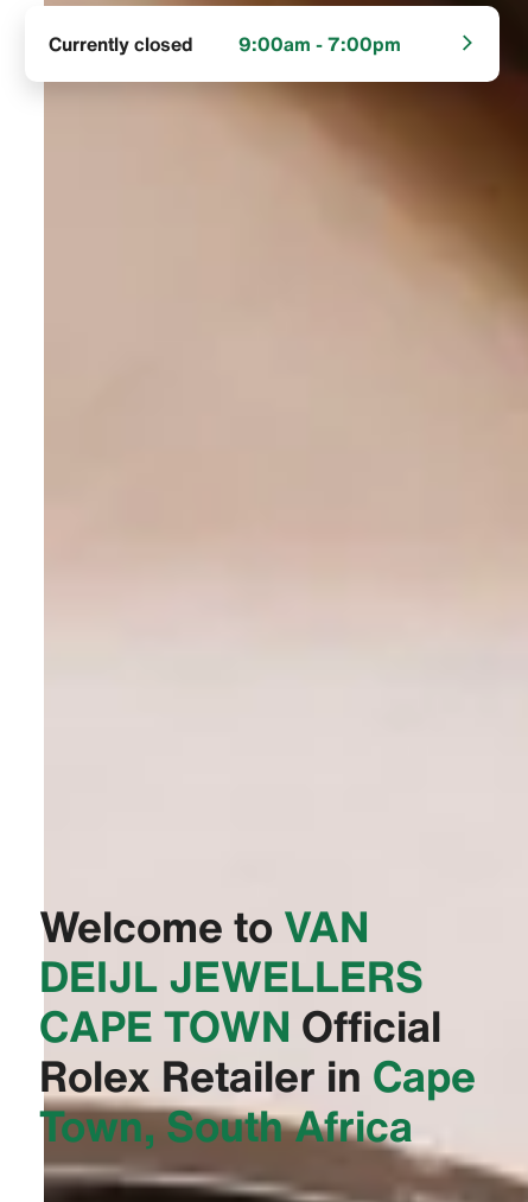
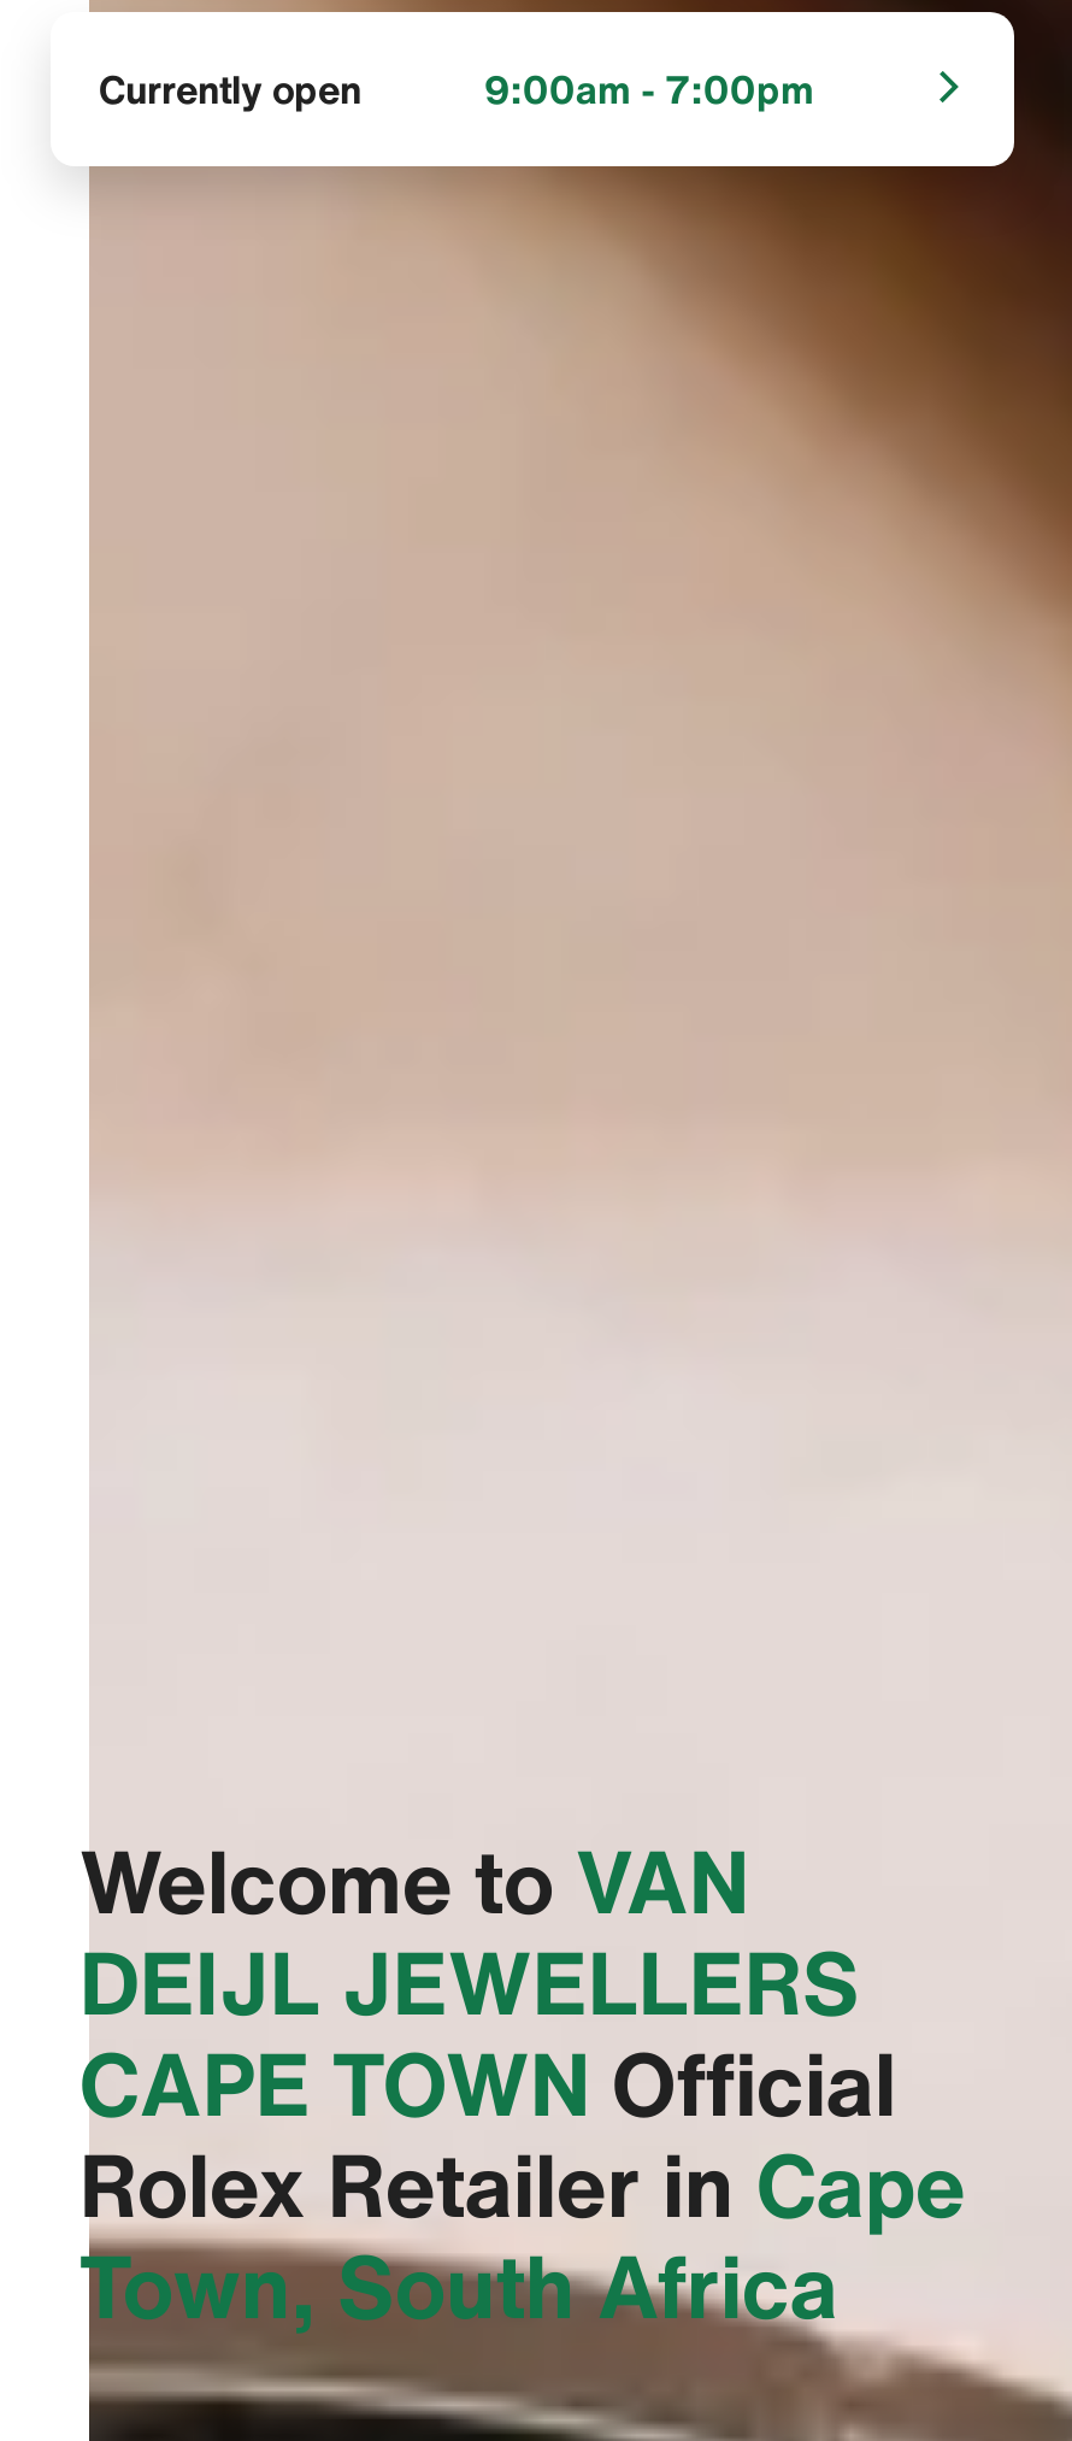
- Currently closed
+ Currently open
